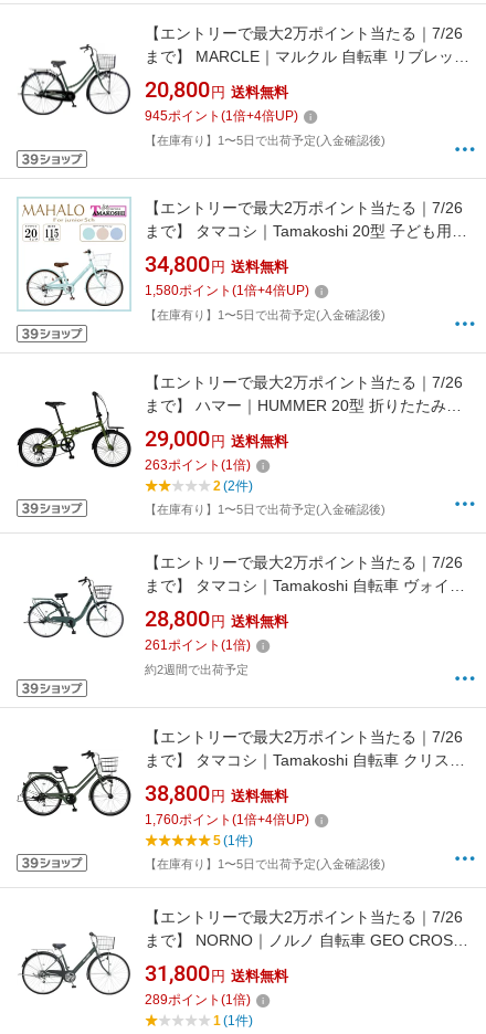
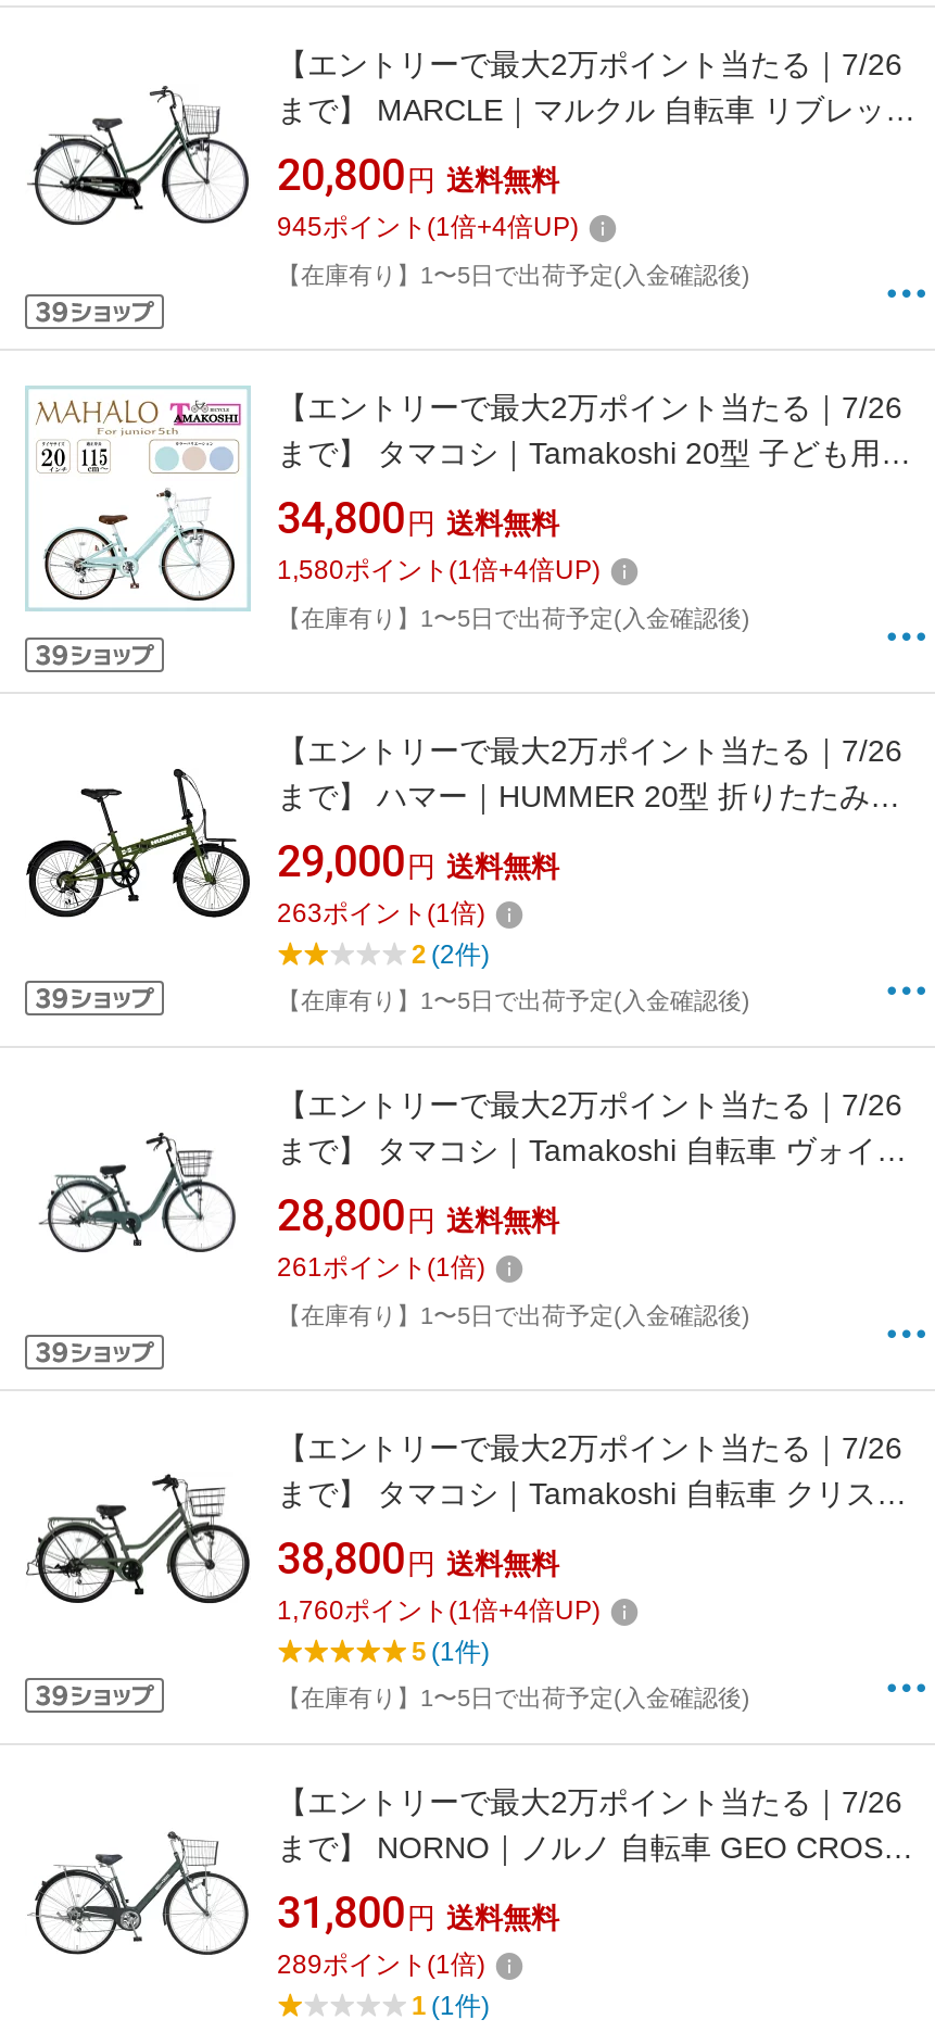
- 約2週間で出荷予定
+ 【在庫有り】1〜5日で出荷予定(入金確認後)
